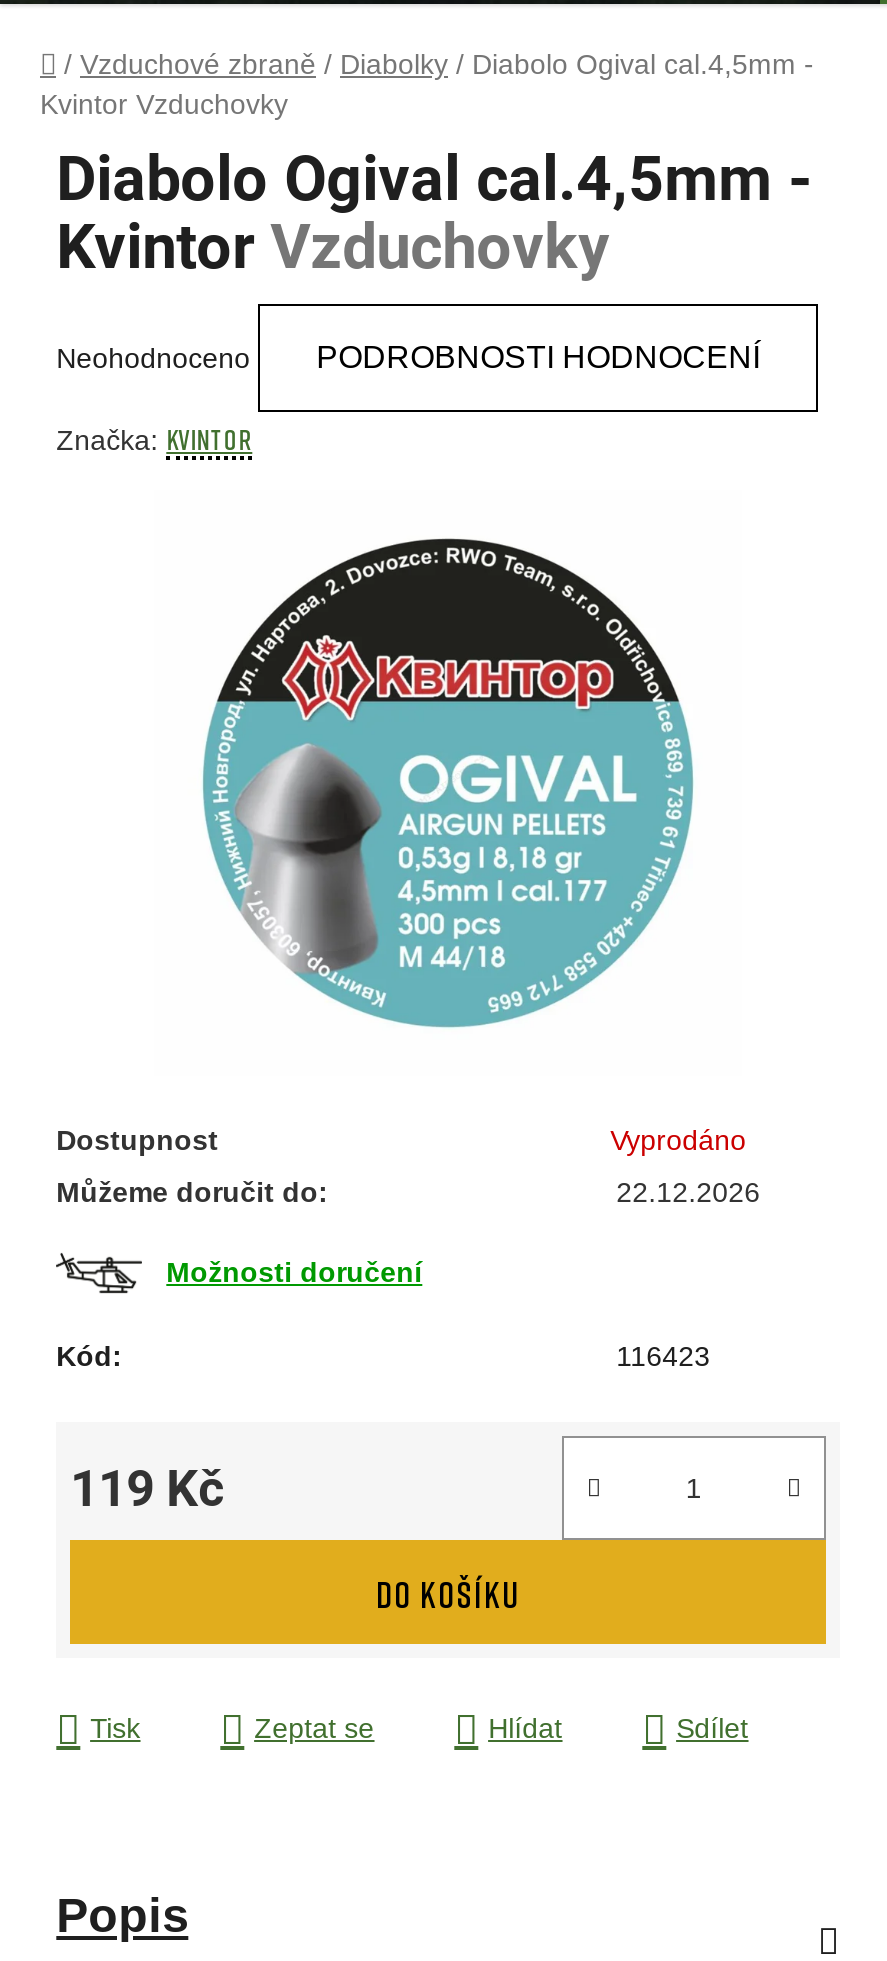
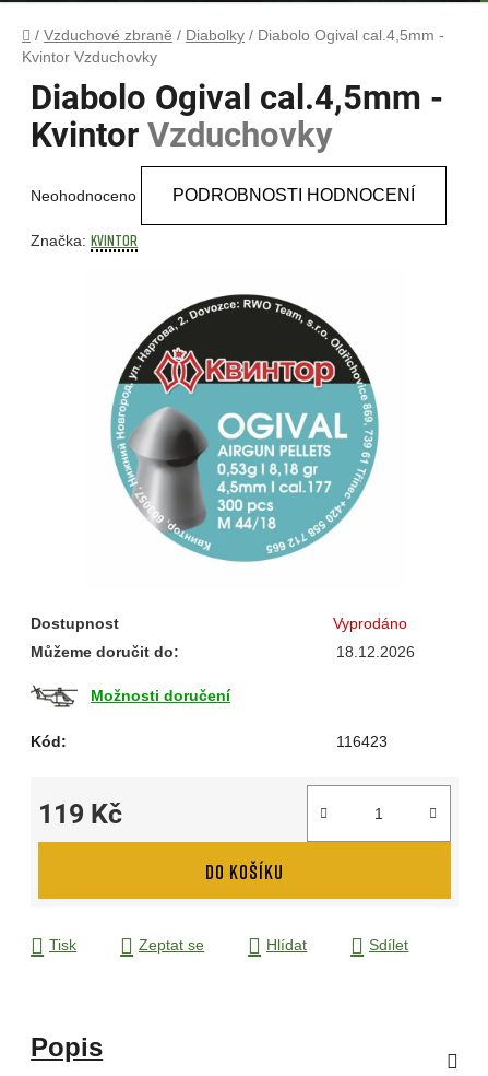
- 22.12.2026
+ 18.12.2026
